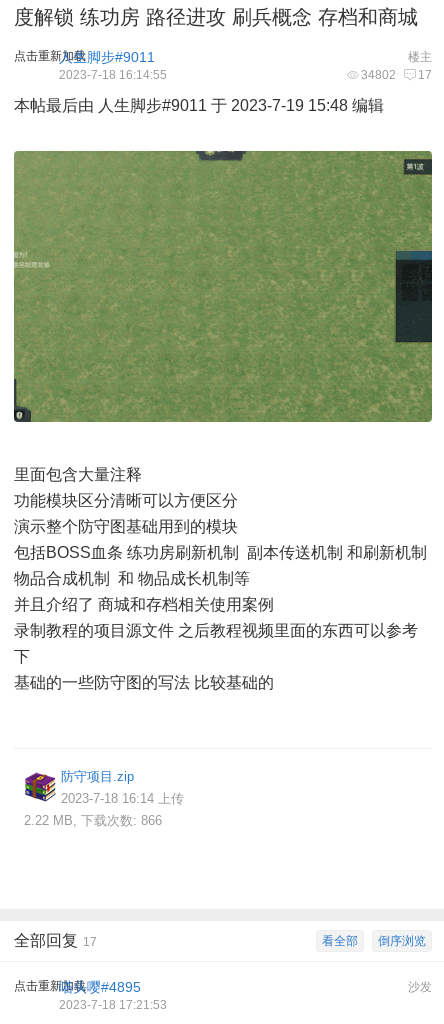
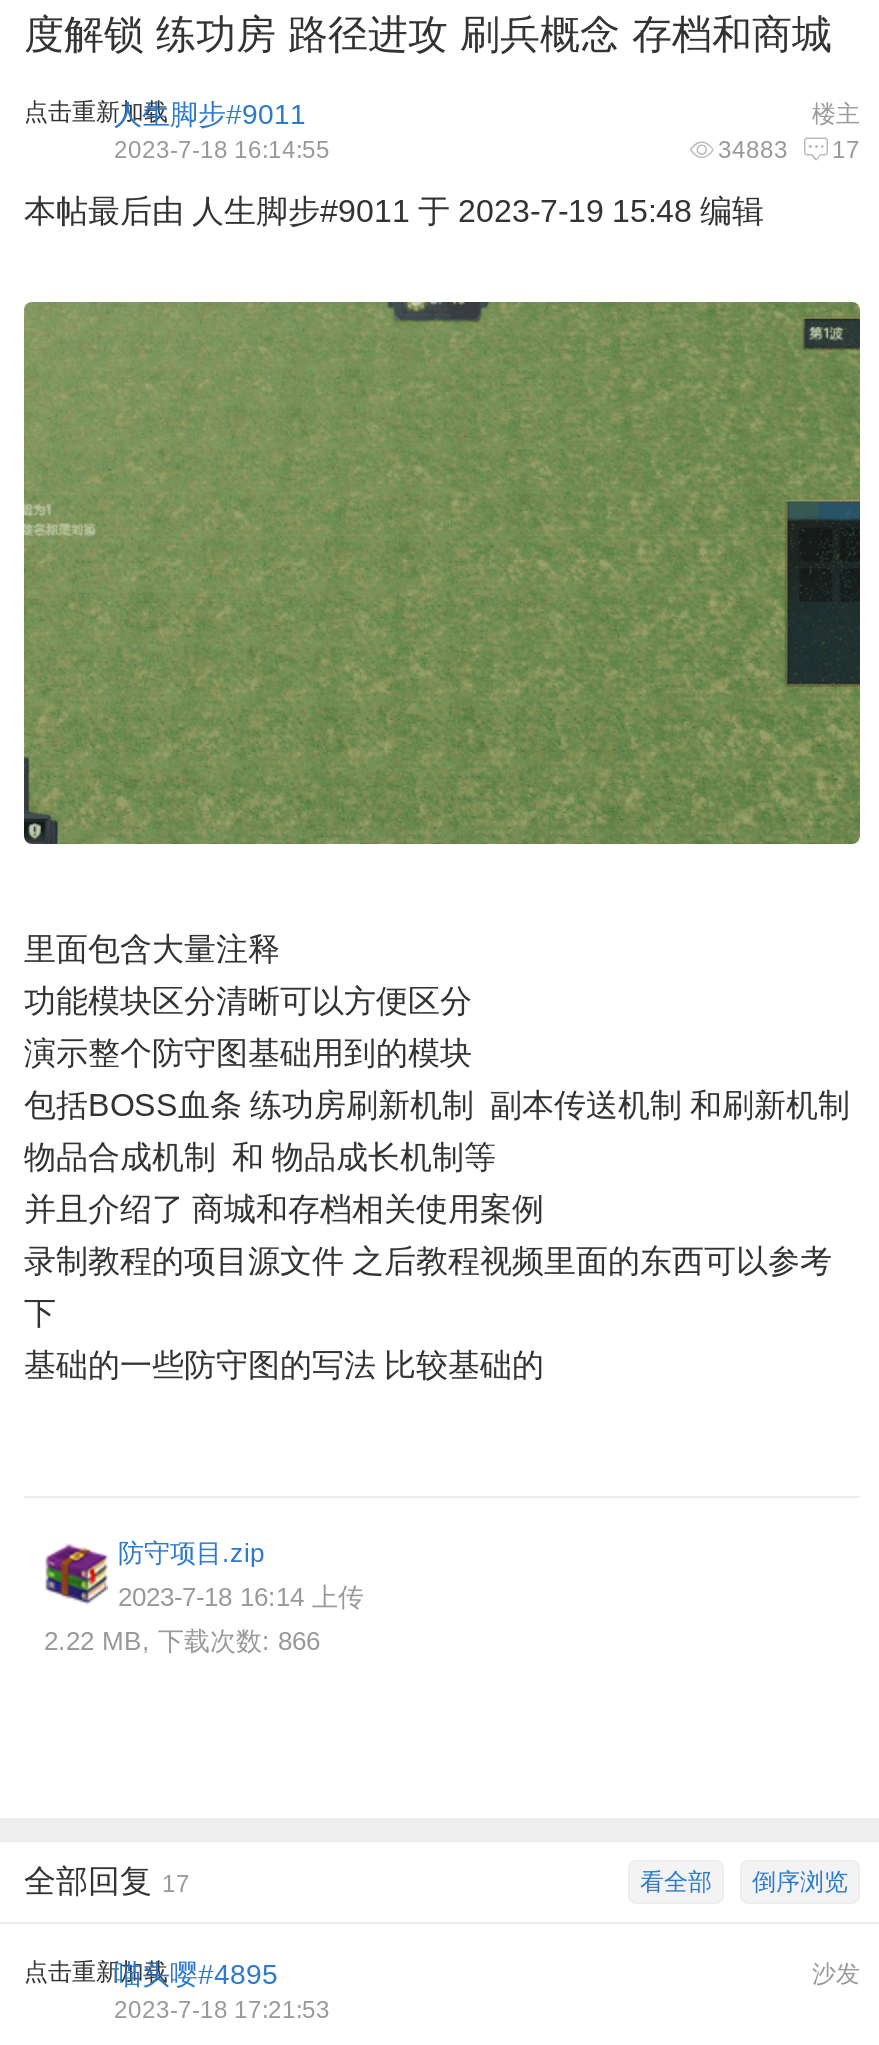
- 34802 17
+ 34883 17
